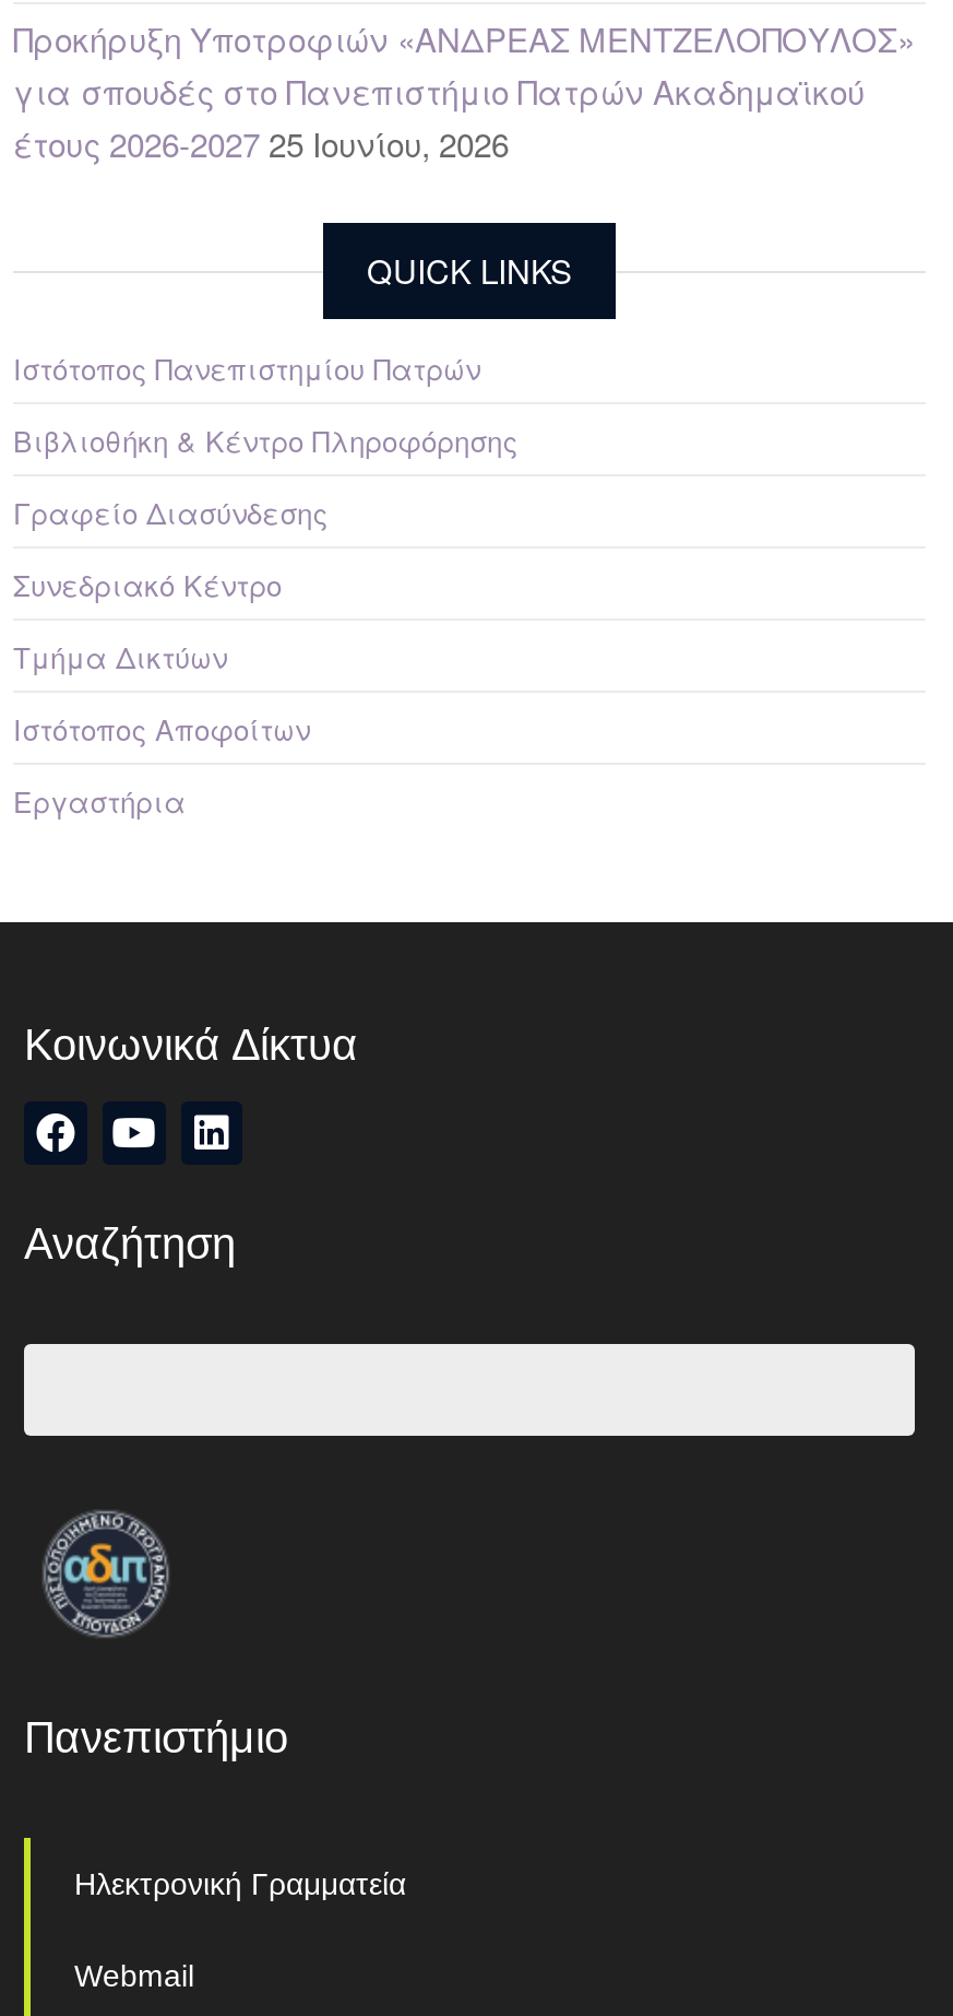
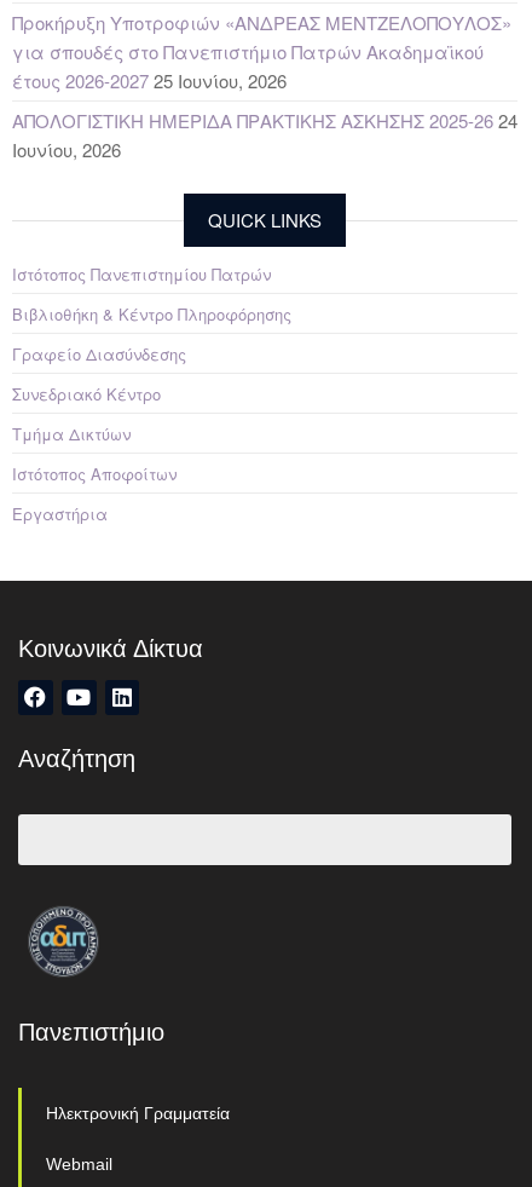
+ ΑΠΟΛΟΓΙΣΤΙΚΗ ΗΜΕΡΙΔΑ ΠΡΑΚΤΙΚΗΣ ΑΣΚΗΣΗΣ 2025-26 24
+ Ιουνίου, 2026
